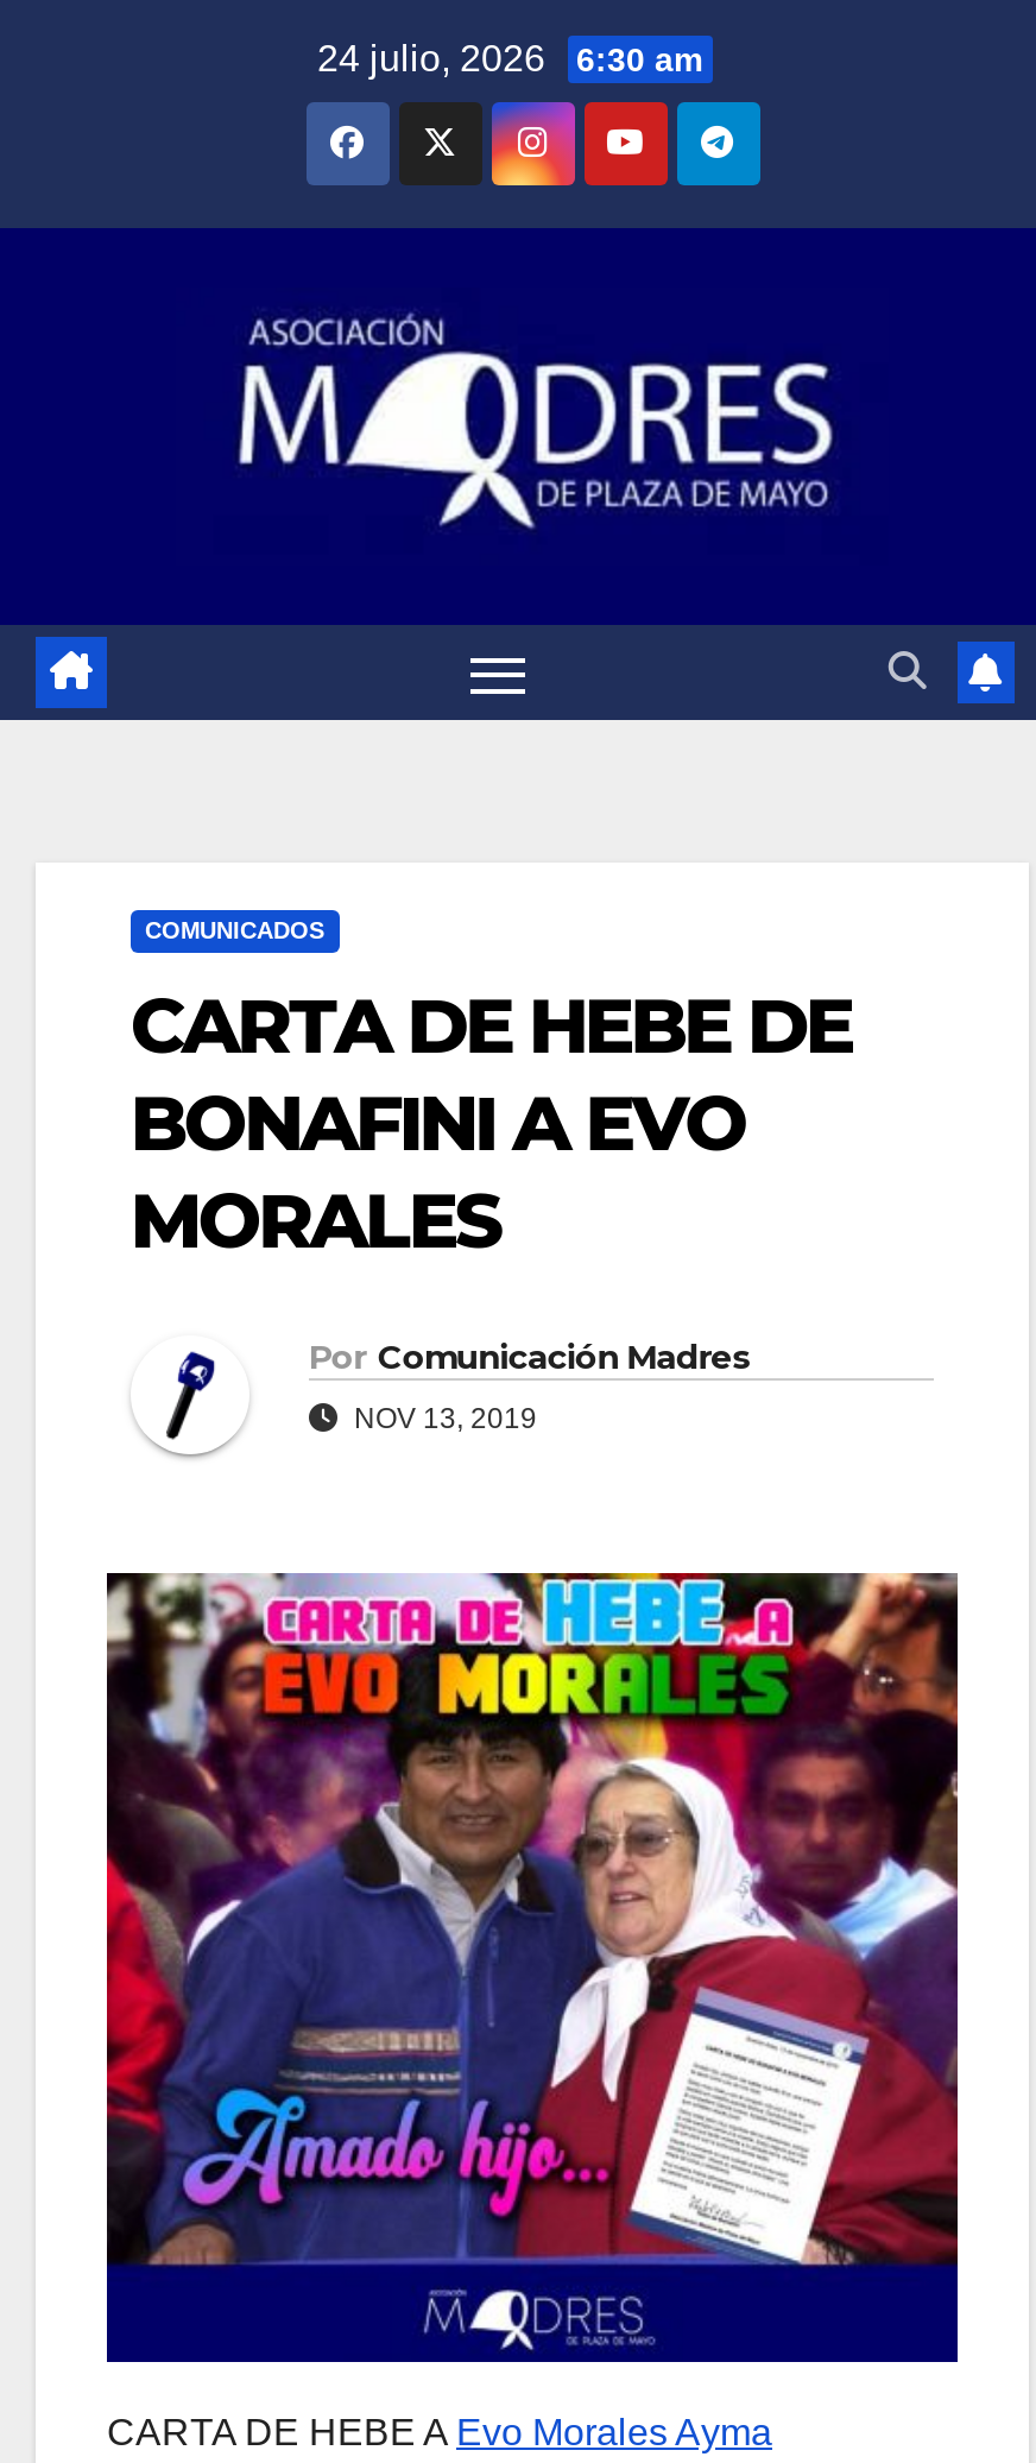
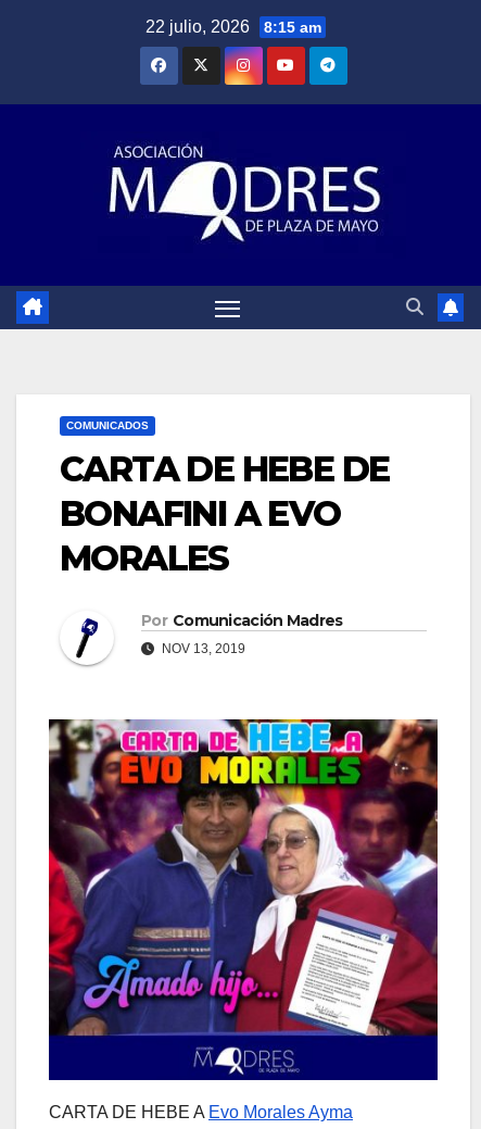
- 24 julio, 2026 6:30 am
+ 22 julio, 2026 8:15 am
